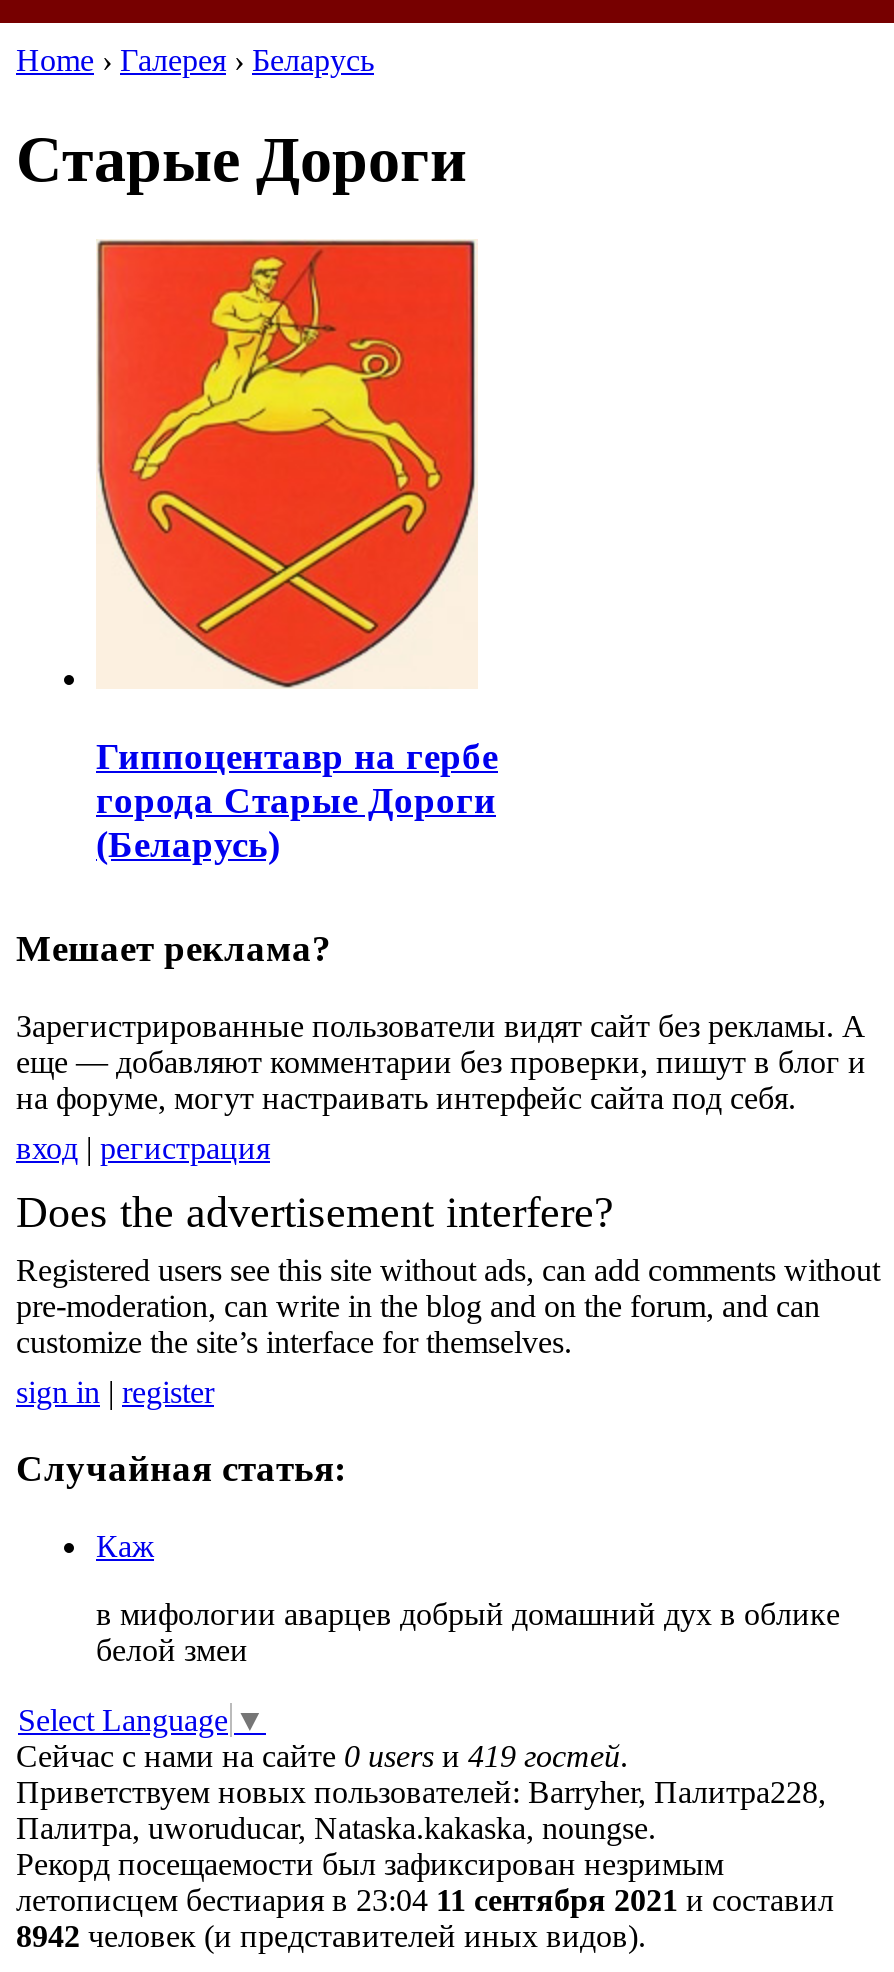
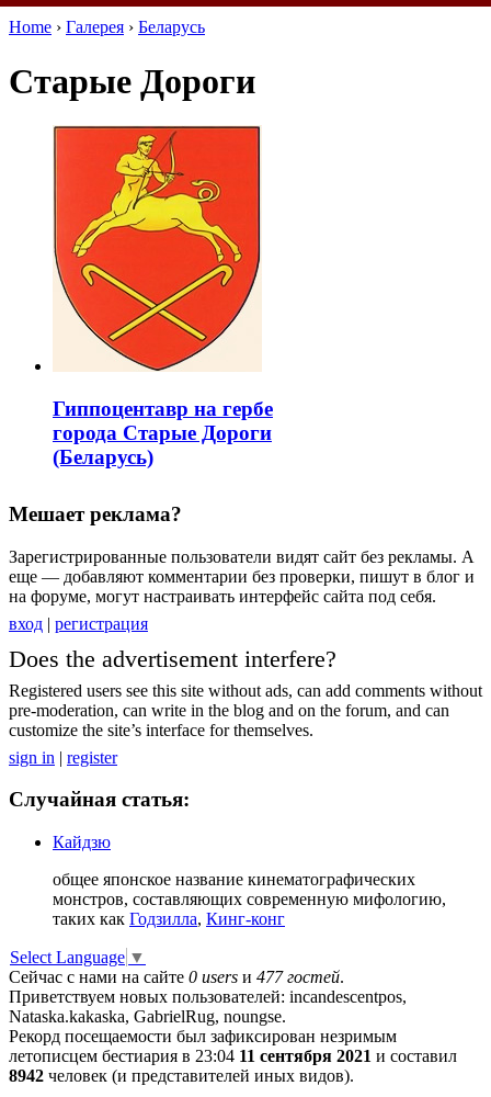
- Каж
+ Кайдзю

- в мифологии аварцев добрый домашний дух в облике
- белой змеи
+ общее японское название кинематографических
+ монстров, составляющих современную мифологию,
+ таких как Годзилла, Кинг-конг

- Сейчас с нами на сайте 0 users и 419 гостей.
- Приветствуем новых пользователей: Barryher, Палитра228,
- Палитра, uworuducar, Nataska.kakaska, noungse.
+ Сейчас с нами на сайте 0 users и 477 гостей.
+ Приветствуем новых пользователей: incandescentpos,
+ Nataska.kakaska, GabrielRug, noungse.
